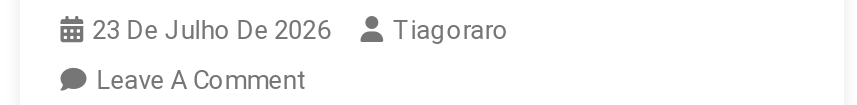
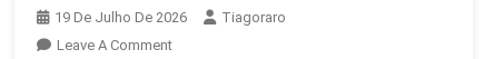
- 23 De Julho De 2026
+ 19 De Julho De 2026
